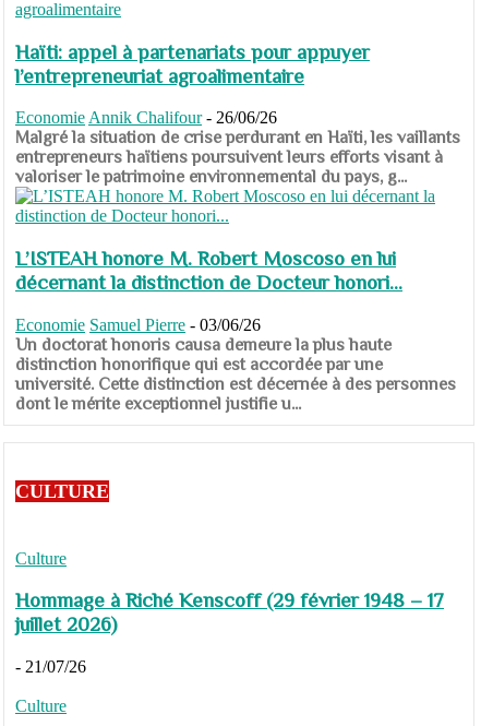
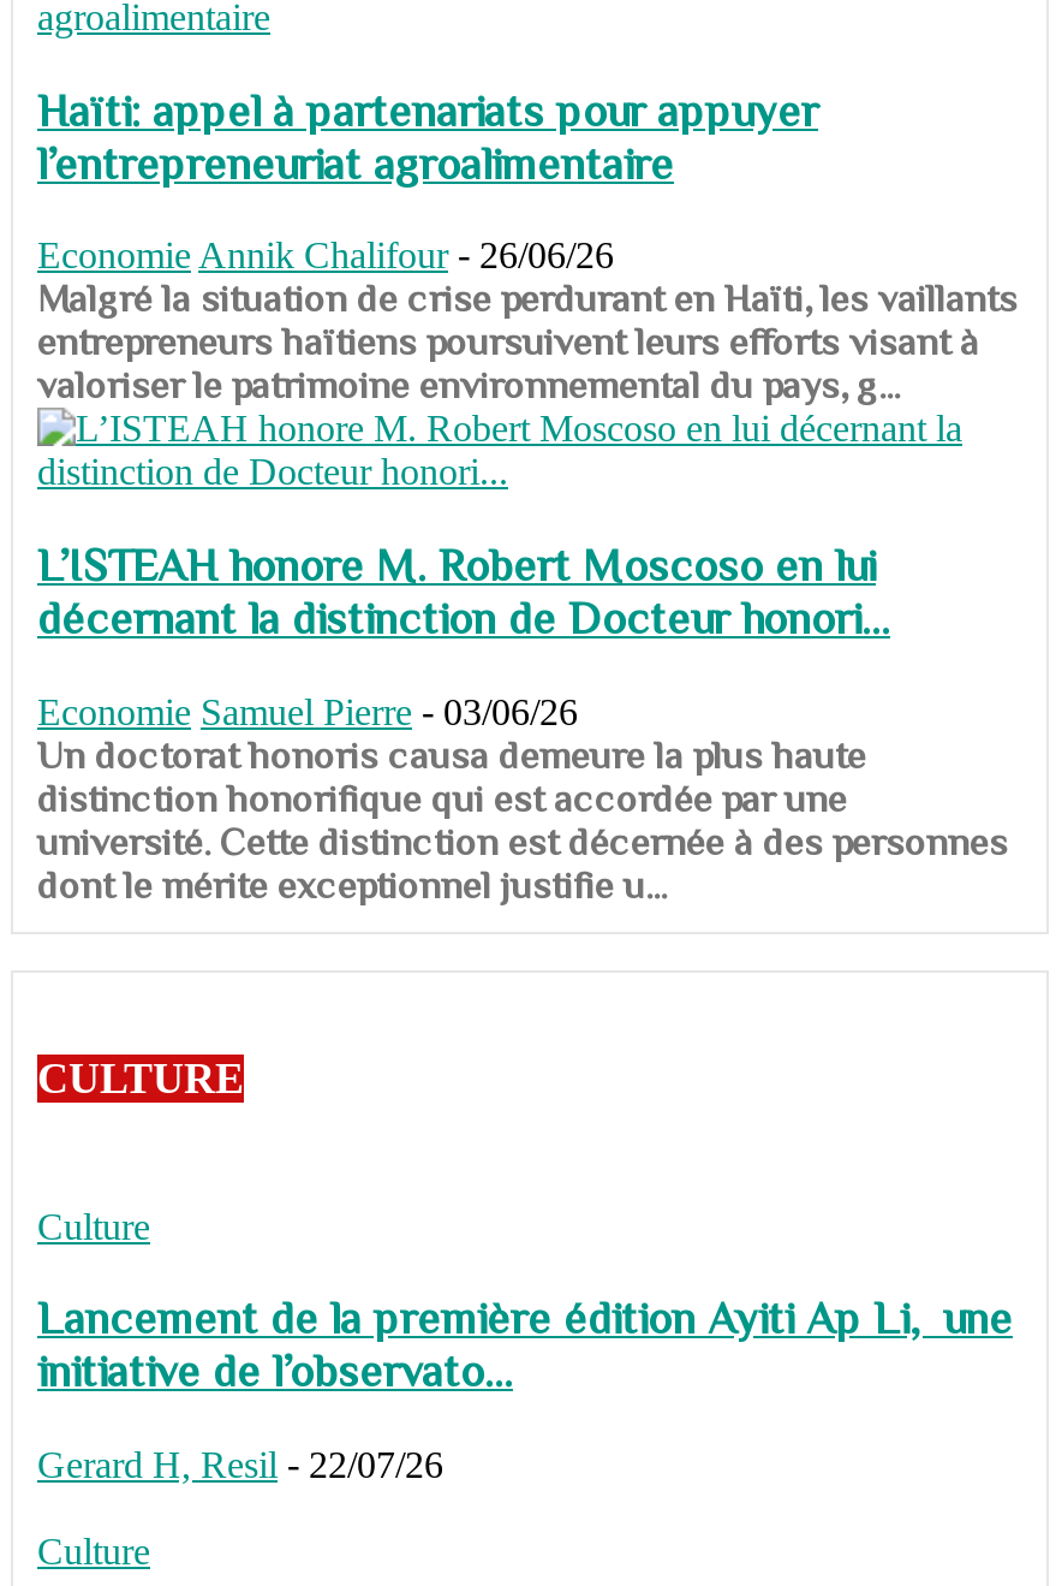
- Hommage à Riché Kenscoff (29 février 1948 – 17
- juillet 2026)
+ Lancement de la première édition Ayiti Ap Li, une
+ initiative de l’observato...

- - 21/07/26
+ Gerard H, Resil - 22/07/26
